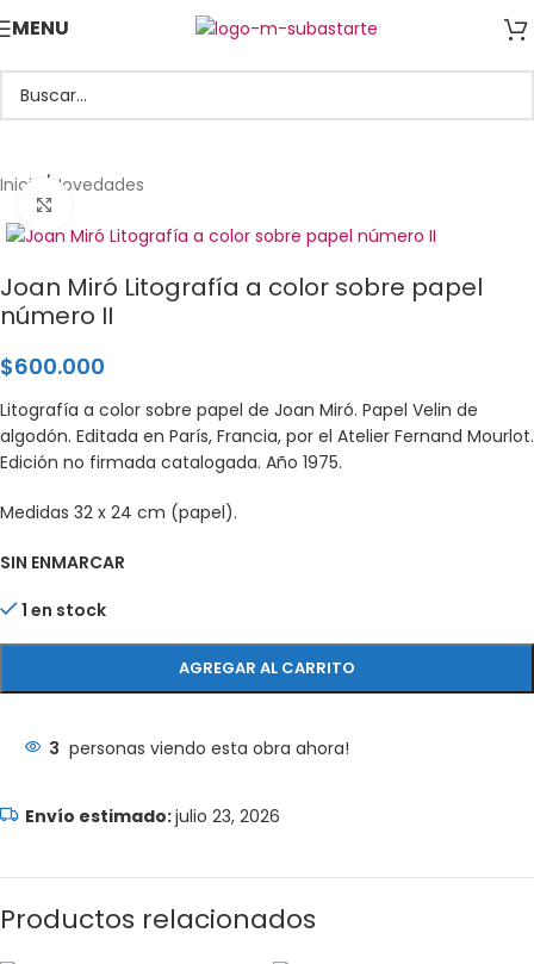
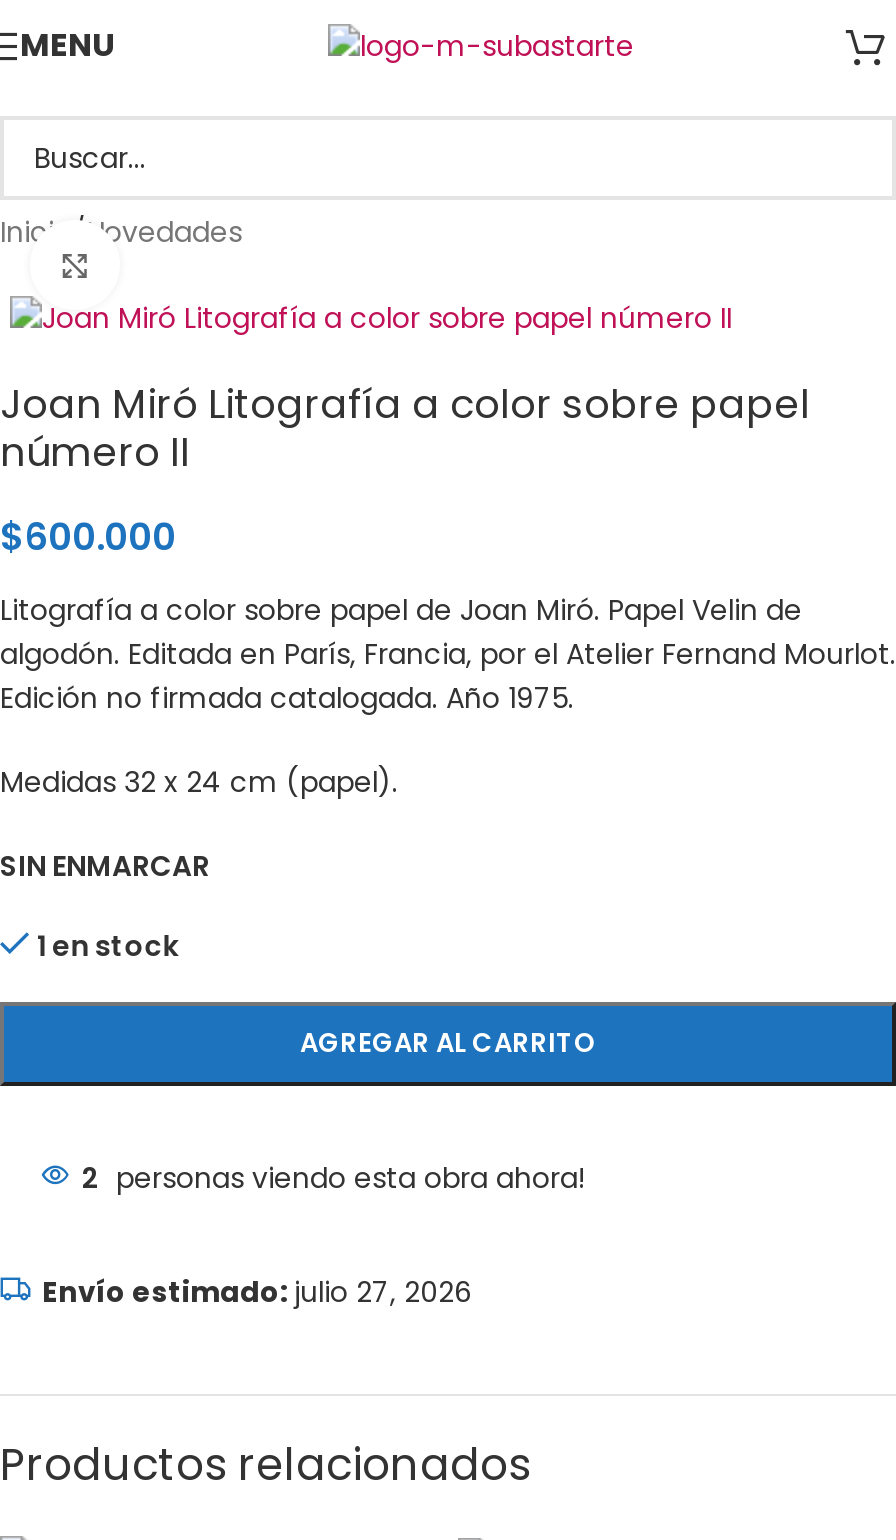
- 3 personas viendo esta obra ahora!
+ 2 personas viendo esta obra ahora!

- julio 23, 2026
+ julio 27, 2026
